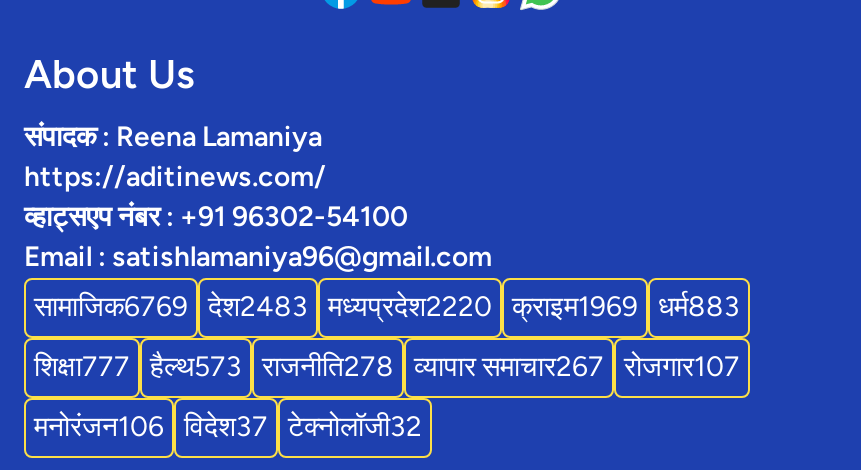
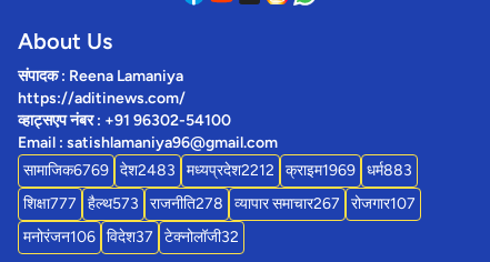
- सामाजिक6769 देश2483 मध्यप्रदेश2220 क्राइम1969 धर्म883
+ सामाजिक6769 देश2483 मध्यप्रदेश2212 क्राइम1969 धर्म883
